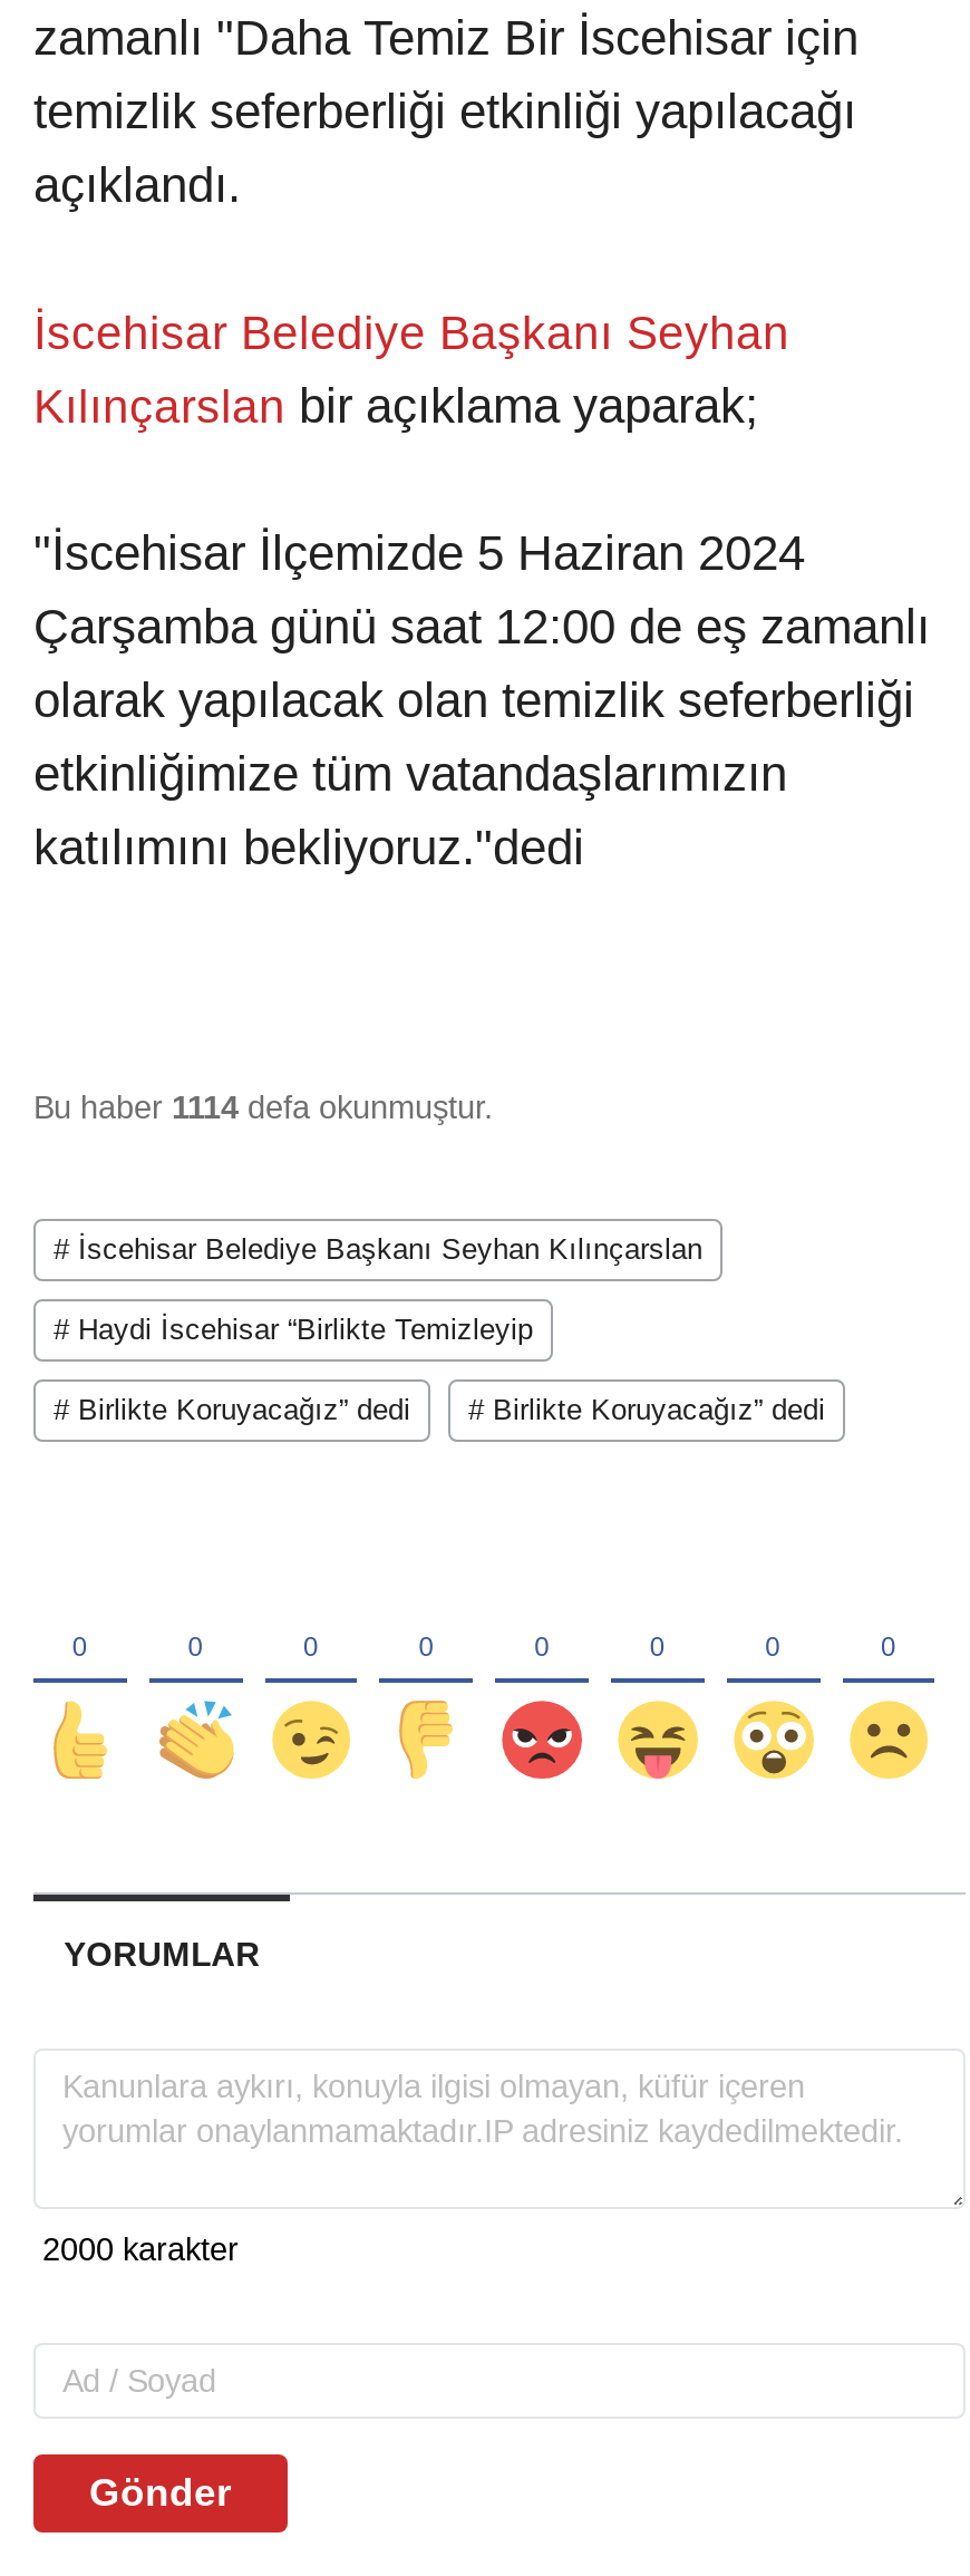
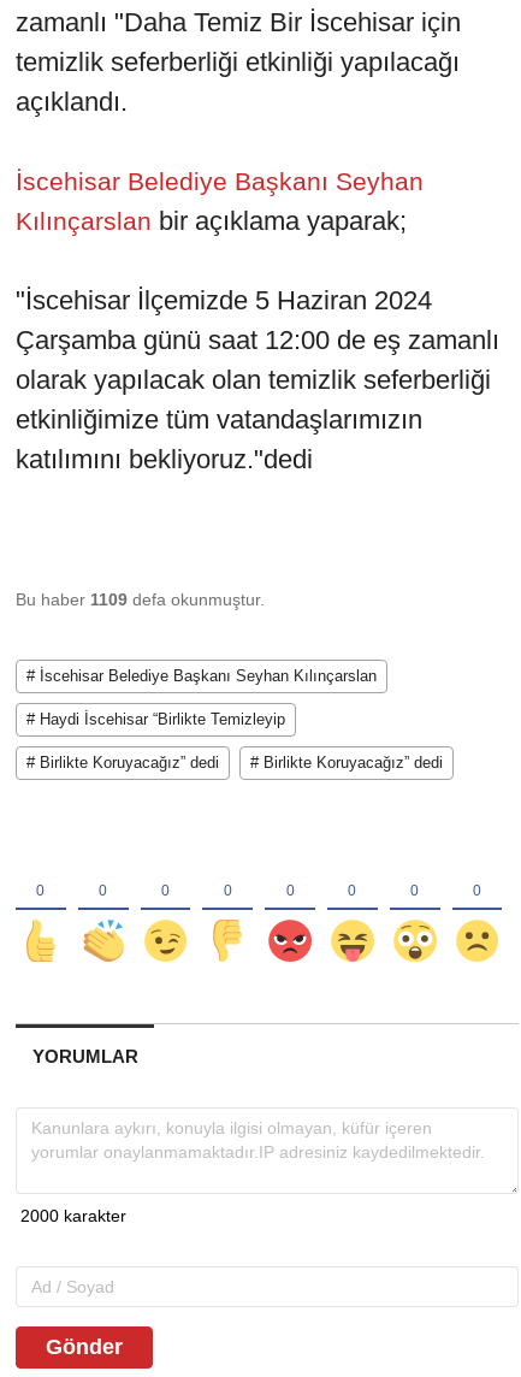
- Bu haber 1114 defa okunmuştur.
+ Bu haber 1109 defa okunmuştur.
